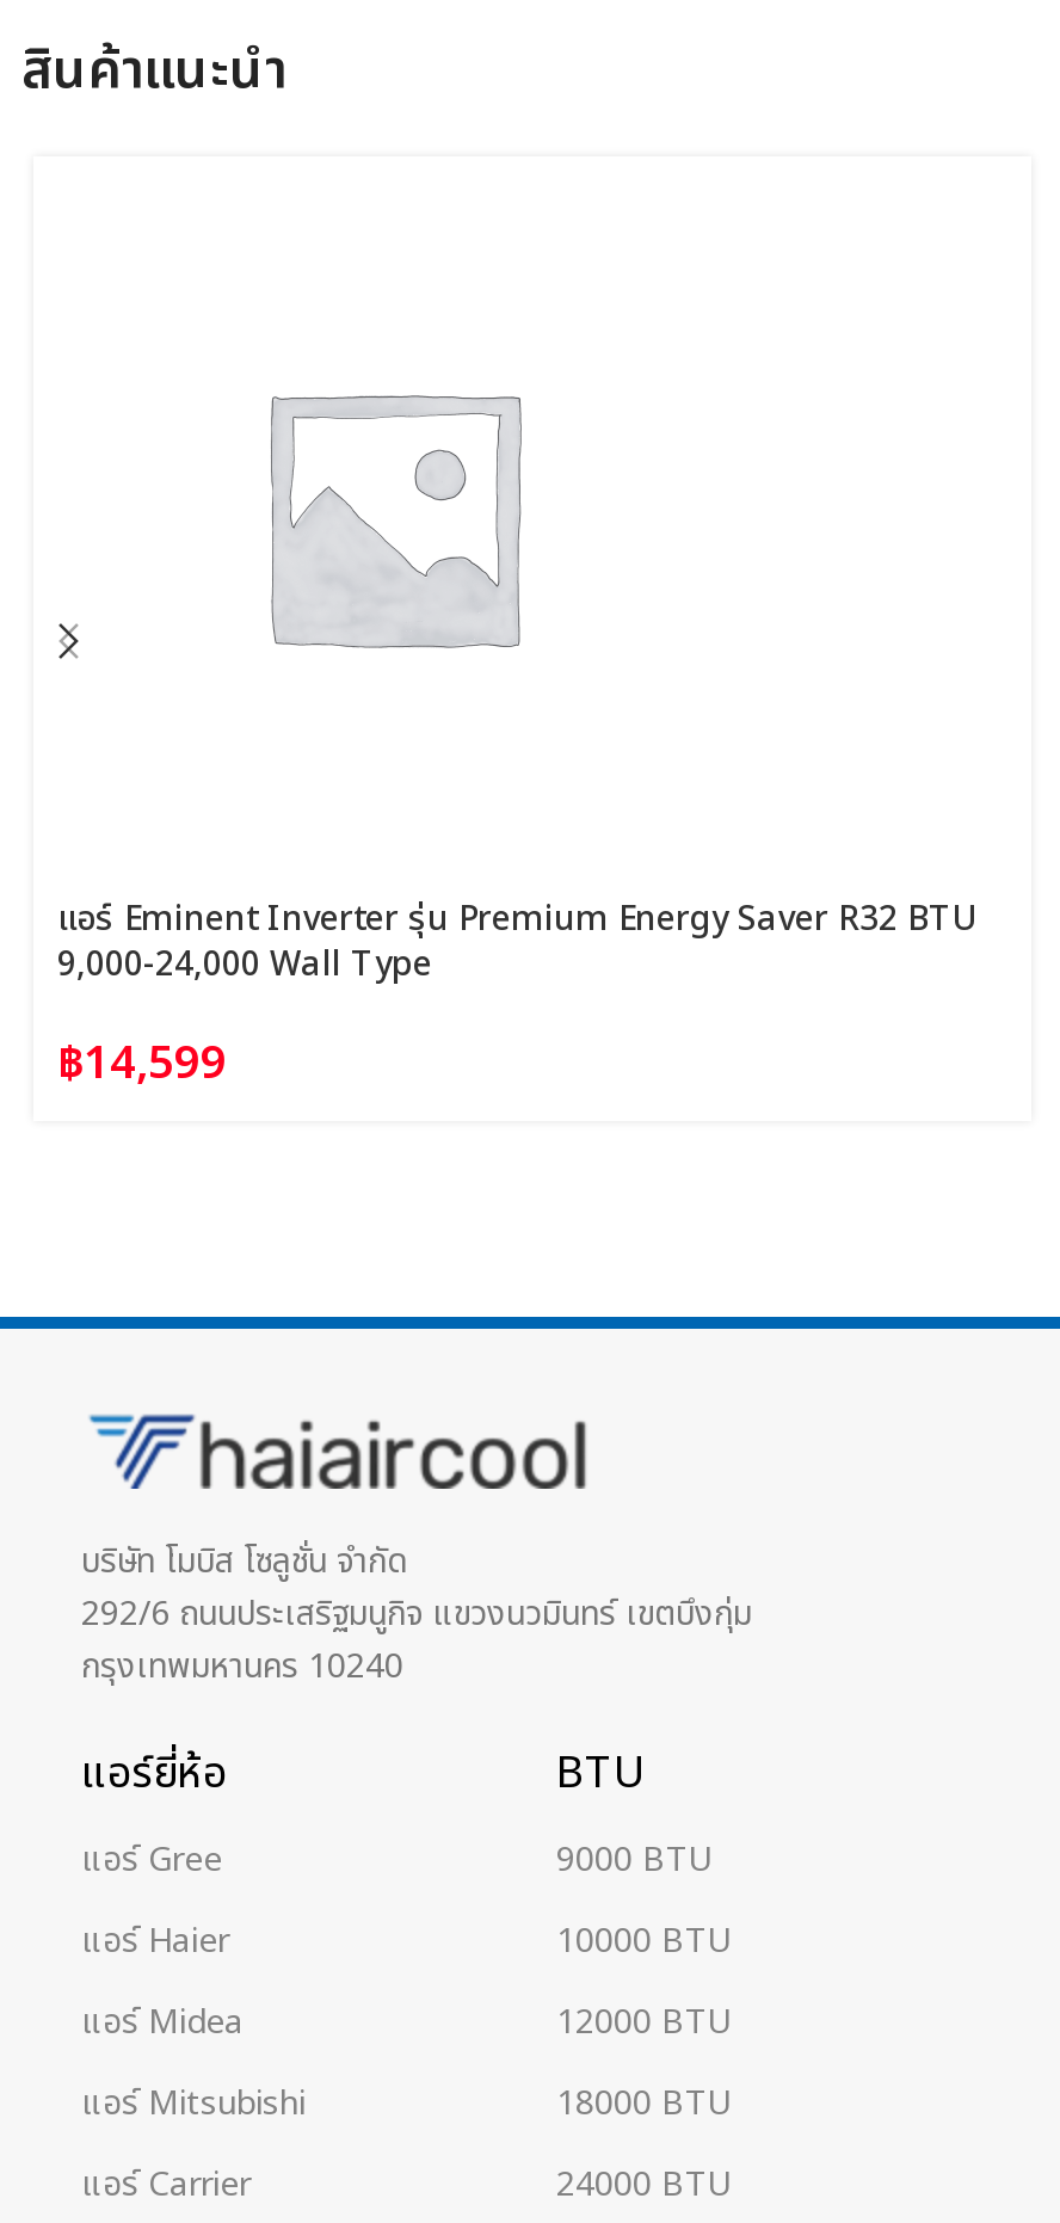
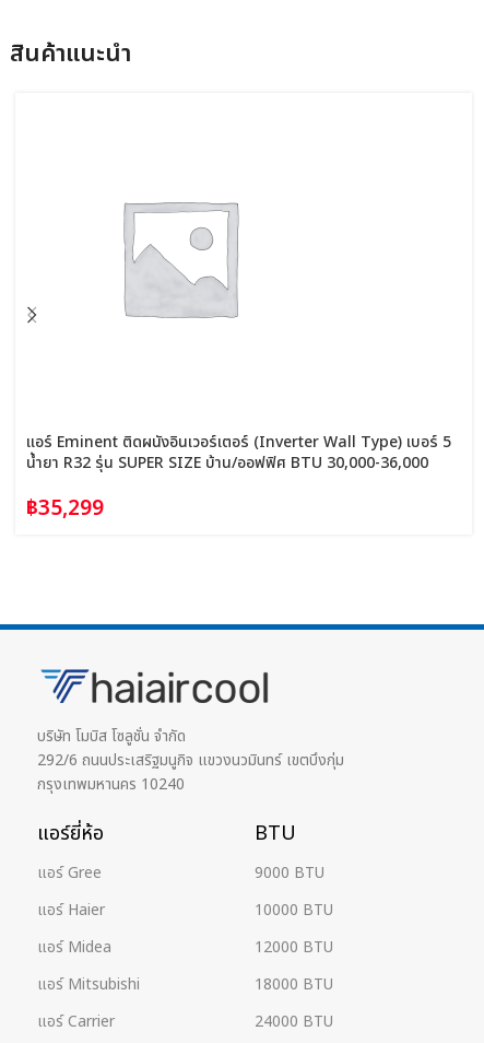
- แอร์ Eminent Inverter รุ่น Premium Energy Saver R32 BTU
- 9,000-24,000 Wall Type
+ แอร์ Eminent ติดผนังอินเวอร์เตอร์ (Inverter Wall Type) เบอร์ 5
+ น้ำยา R32 รุ่น SUPER SIZE บ้าน/ออฟฟิศ BTU 30,000-36,000

- ฿14,599
+ ฿35,299
